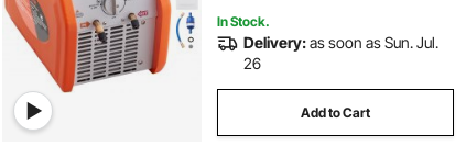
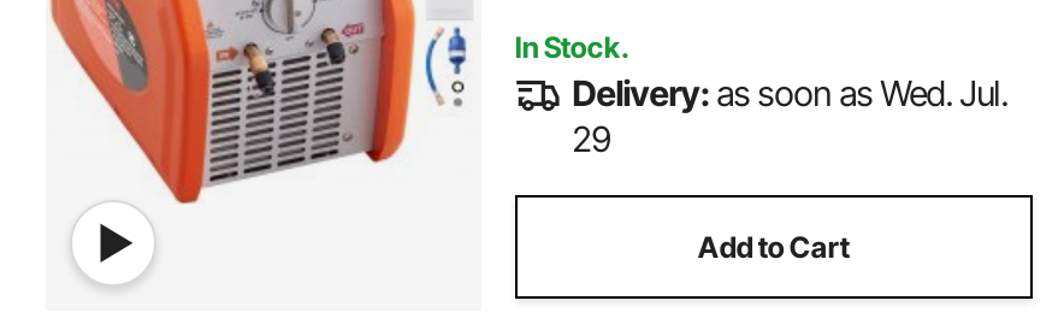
- Delivery: as soon as Sun. Jul.
+ Delivery: as soon as Wed. Jul.

- 26
+ 29
